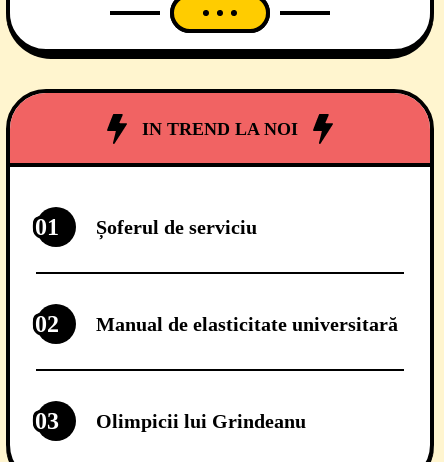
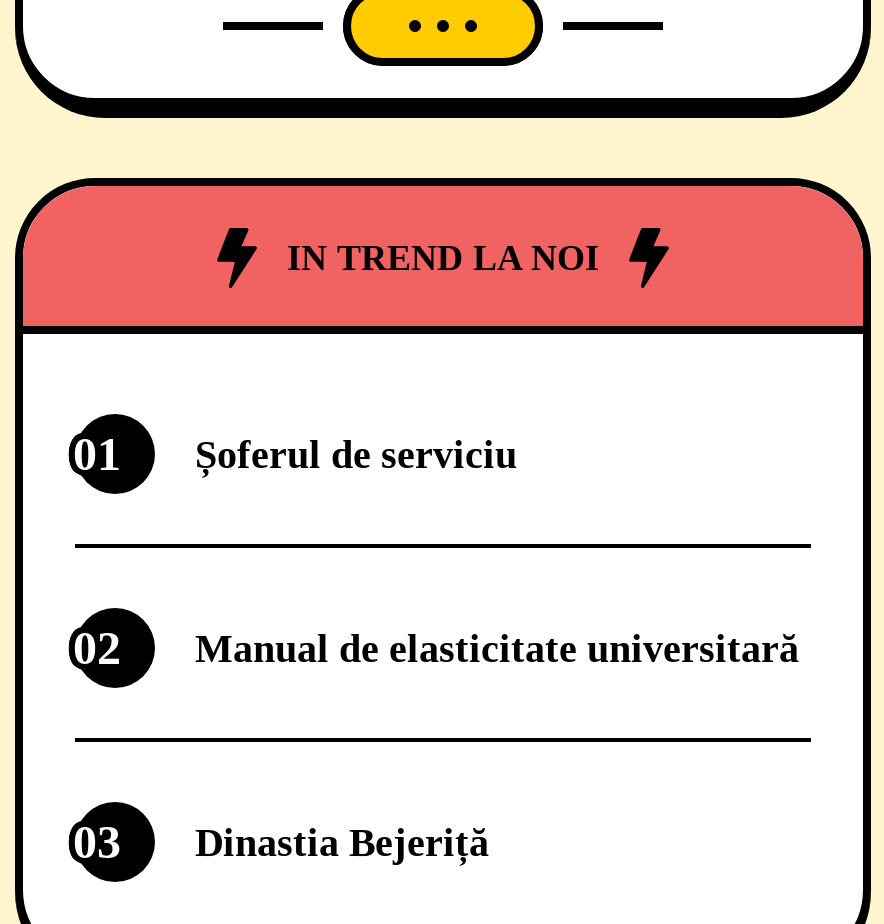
- Olimpicii lui Grindeanu
+ Dinastia Bejeriță
